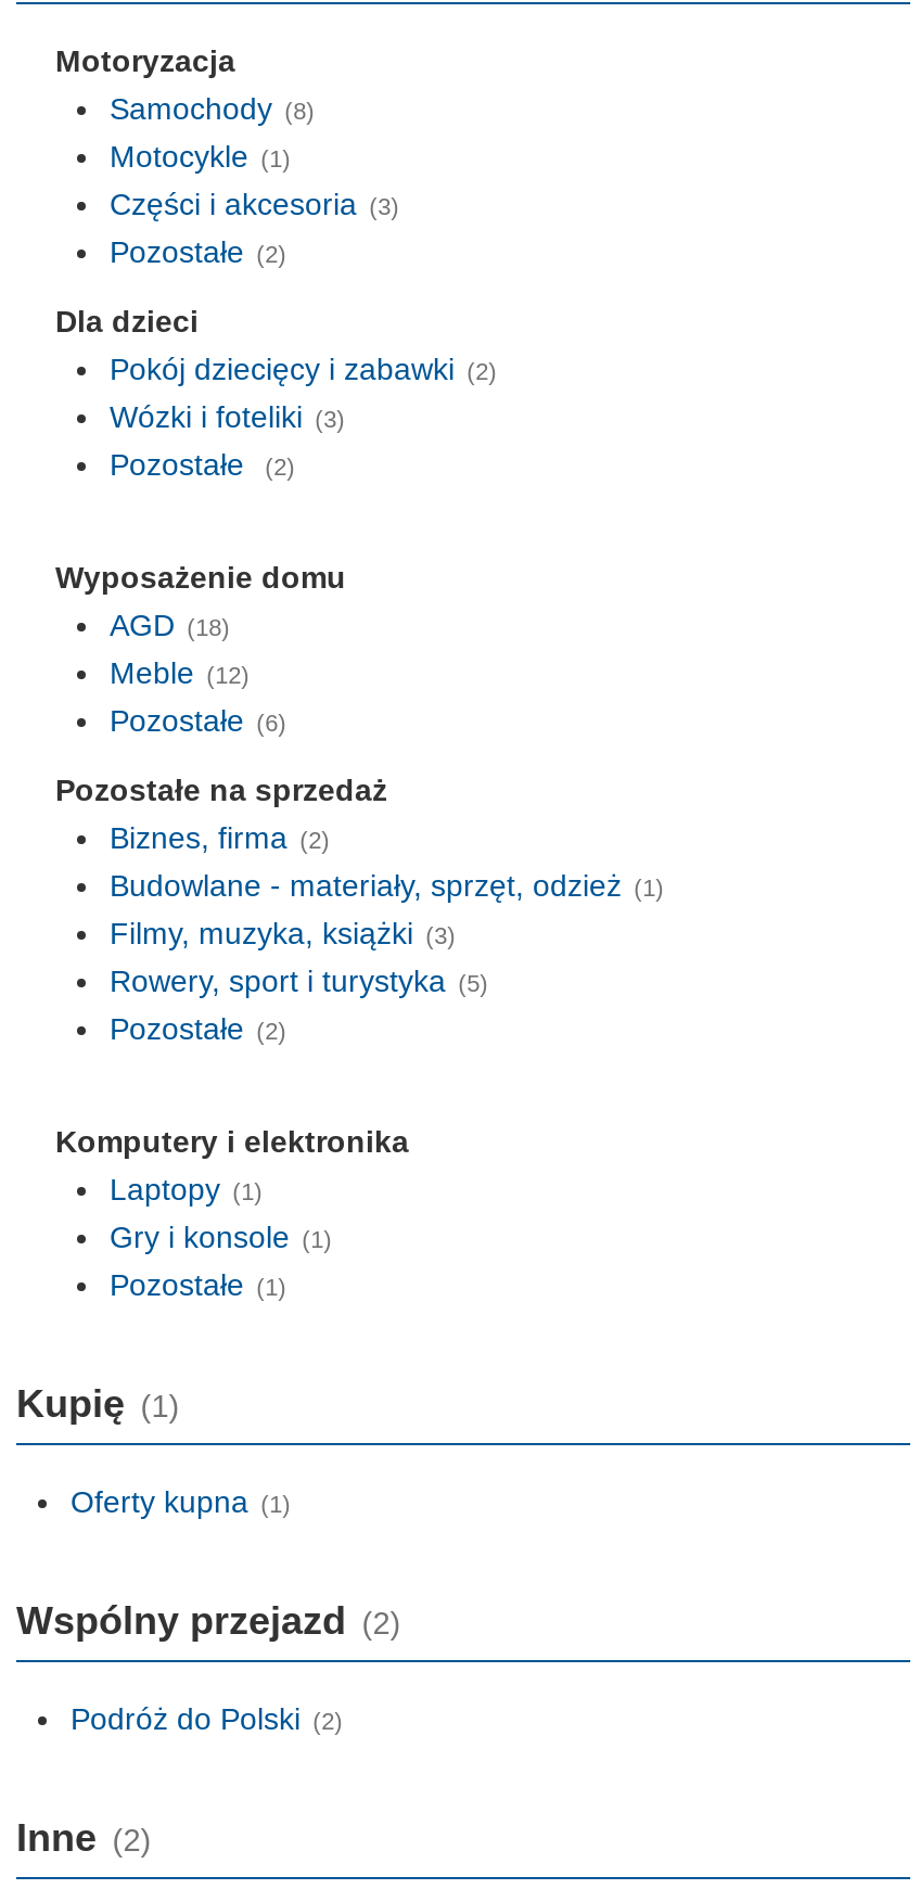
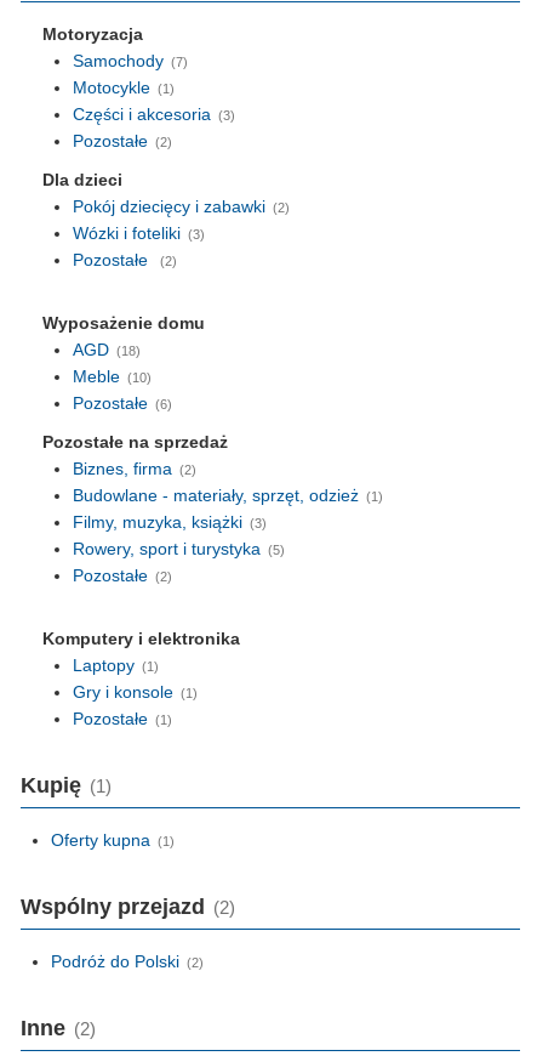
- Samochody (8)
+ Samochody (7)

- Meble (12)
+ Meble (10)
